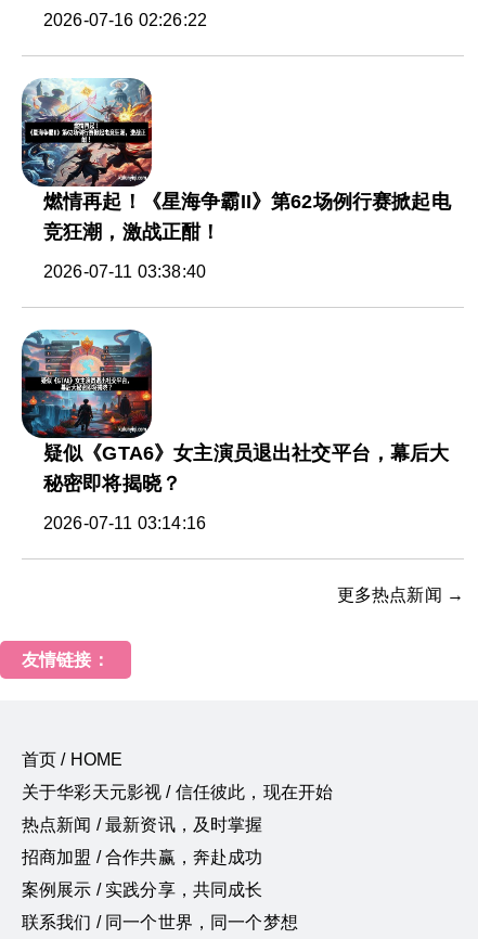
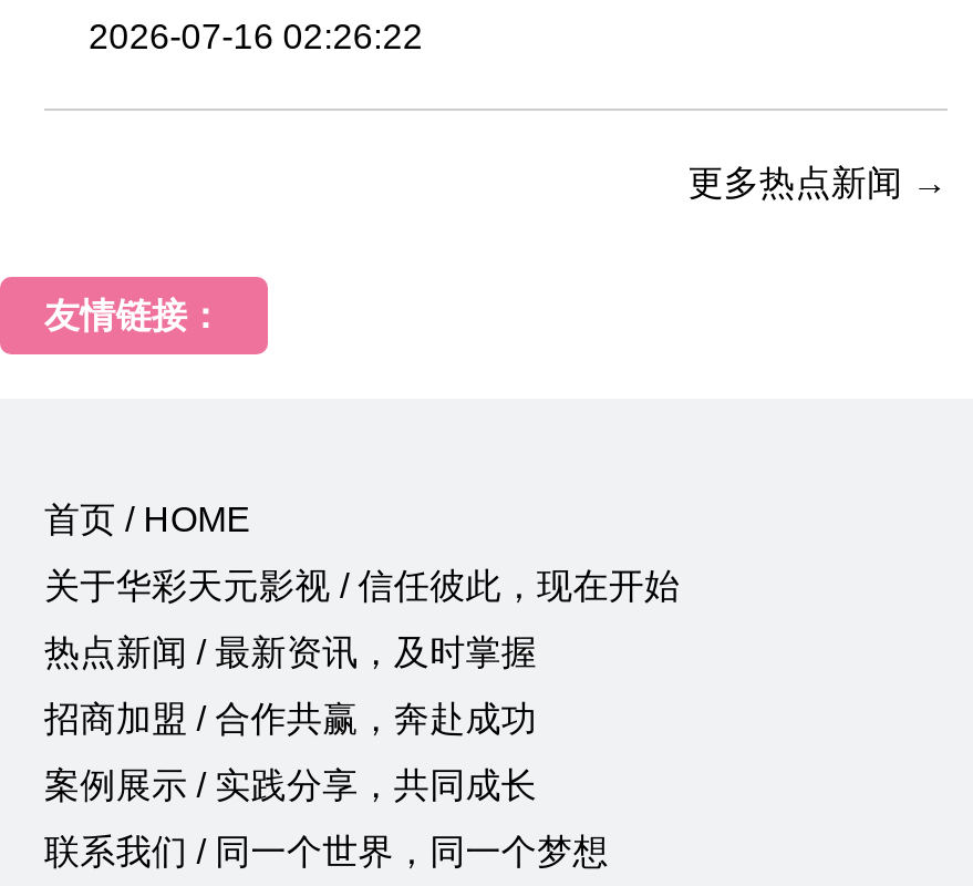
- [image]
- 燃情再起！《星海争霸II》第62场例行赛掀起电
- 竞狂潮，激战正酣！
- 2026-07-11 03:38:40

- [image]
- 疑似《GTA6》女主演员退出社交平台，幕后大
- 秘密即将揭晓？
- 2026-07-11 03:14:16
